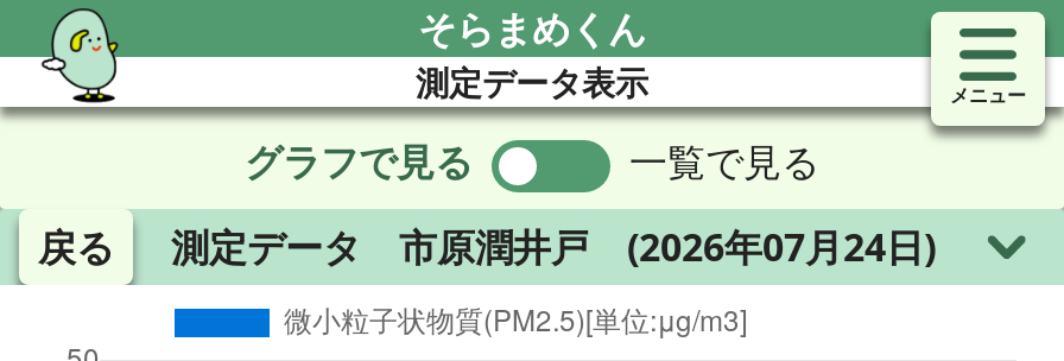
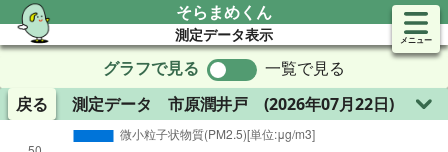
- 戻る 測定データ 市原潤井戸 (2026年07月24日)
+ 戻る 測定データ 市原潤井戸 (2026年07月22日)
